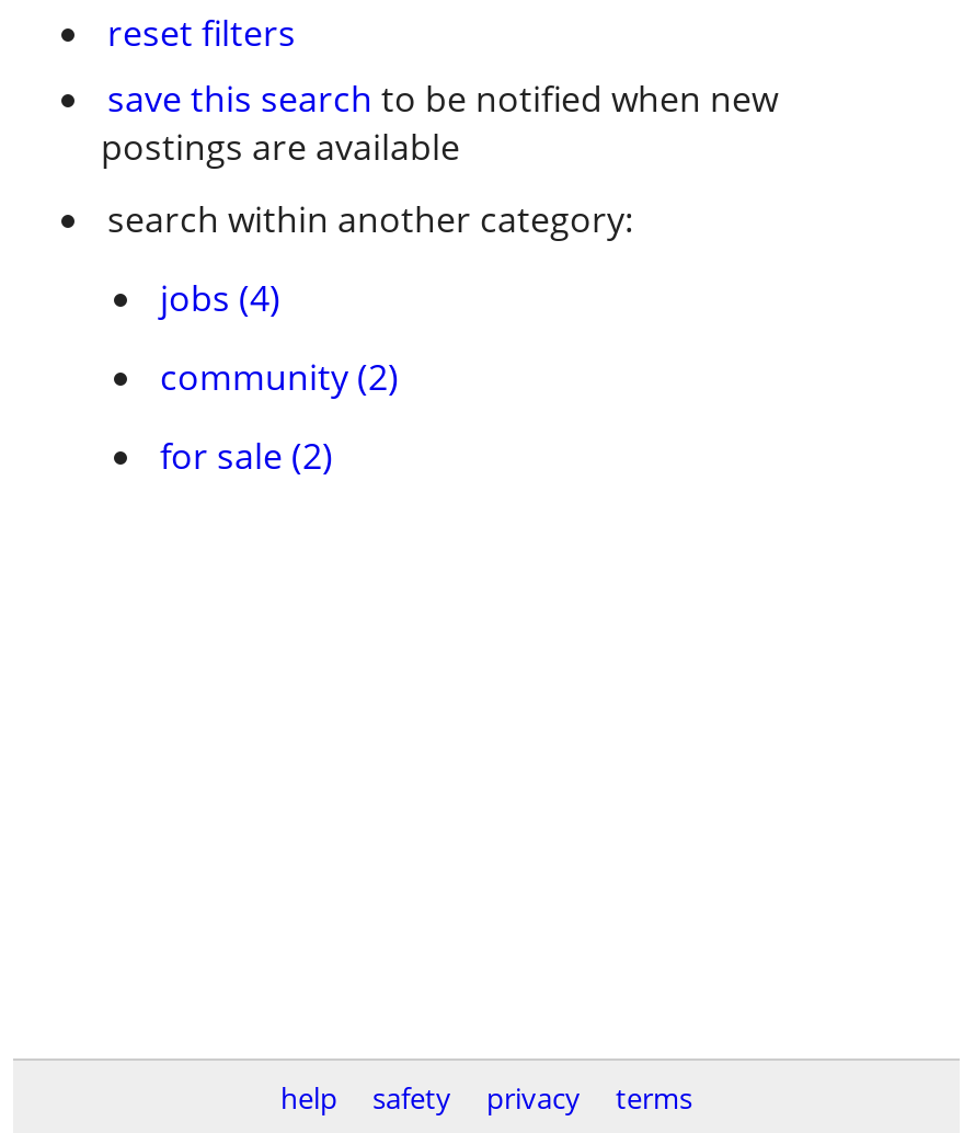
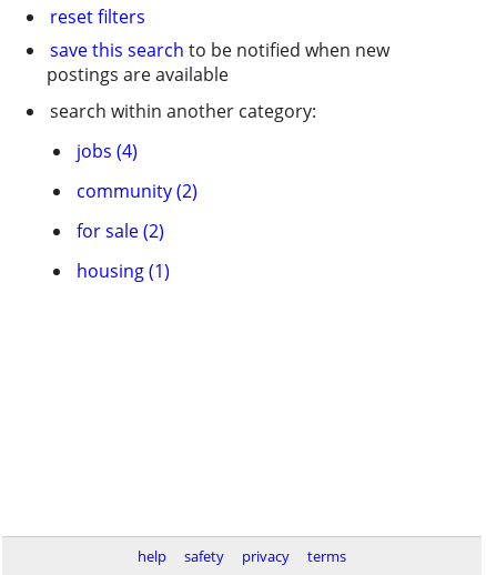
+ housing (1)
